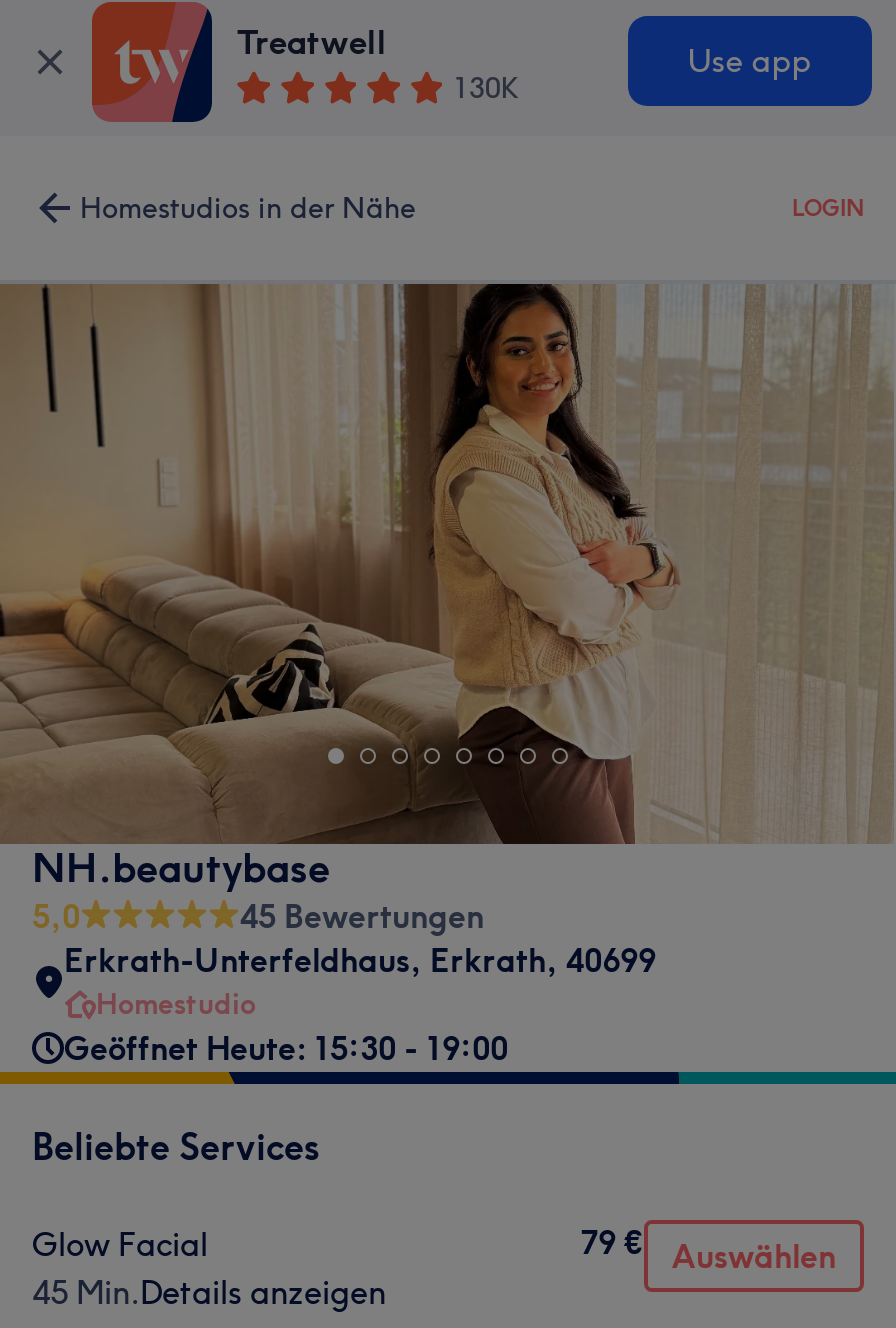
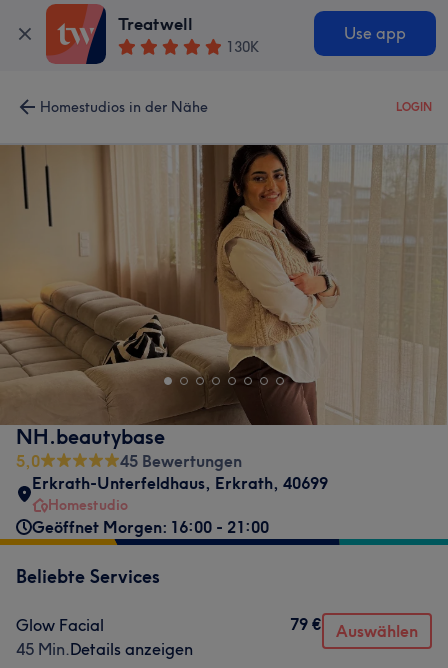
- Geöffnet Heute: 15:30 - 19:00
+ Geöffnet Morgen: 16:00 - 21:00
